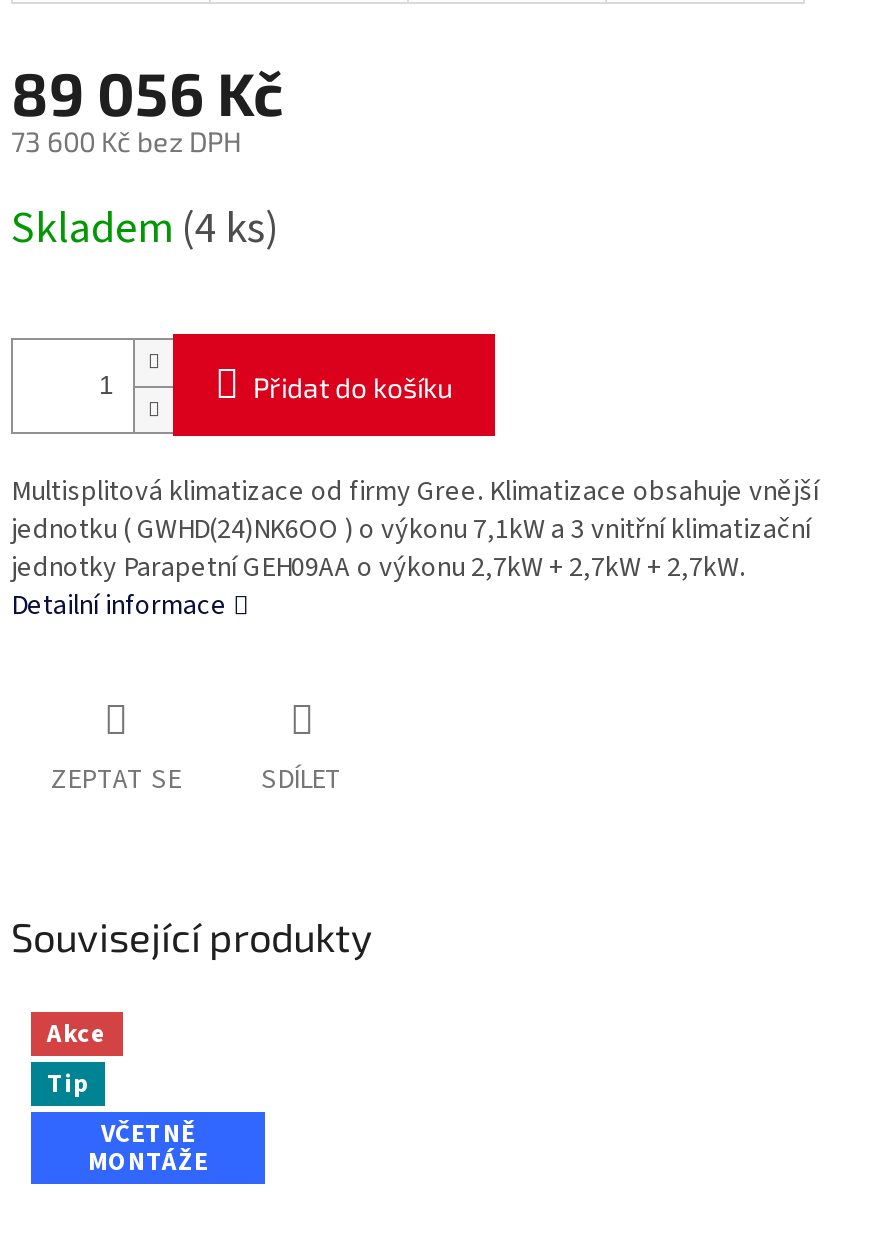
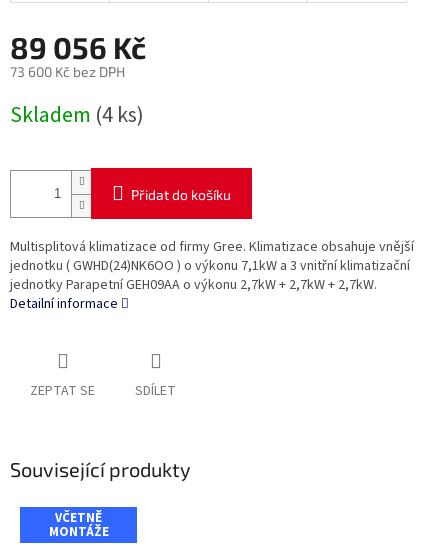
- Akce
- Tip
